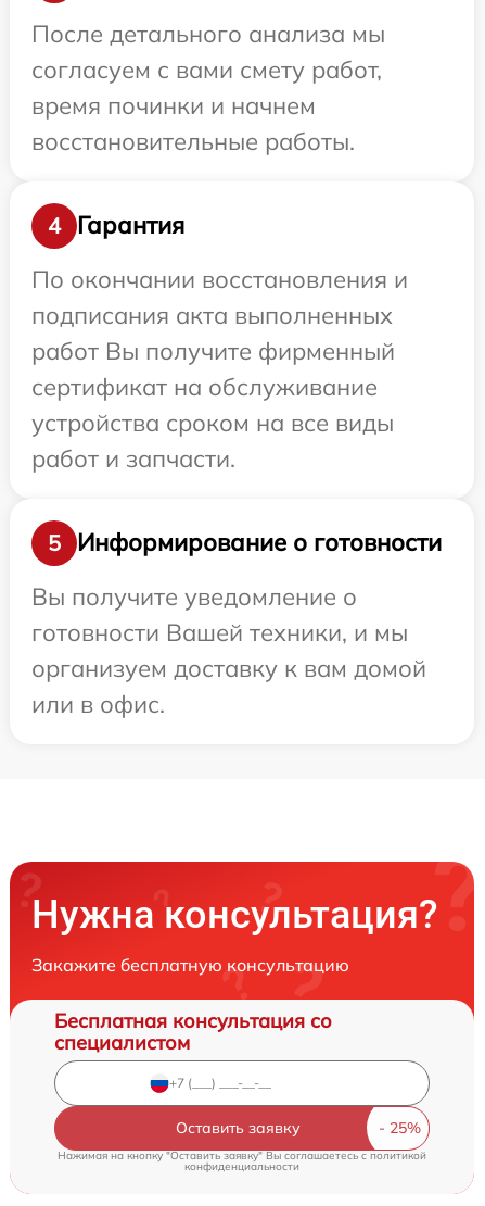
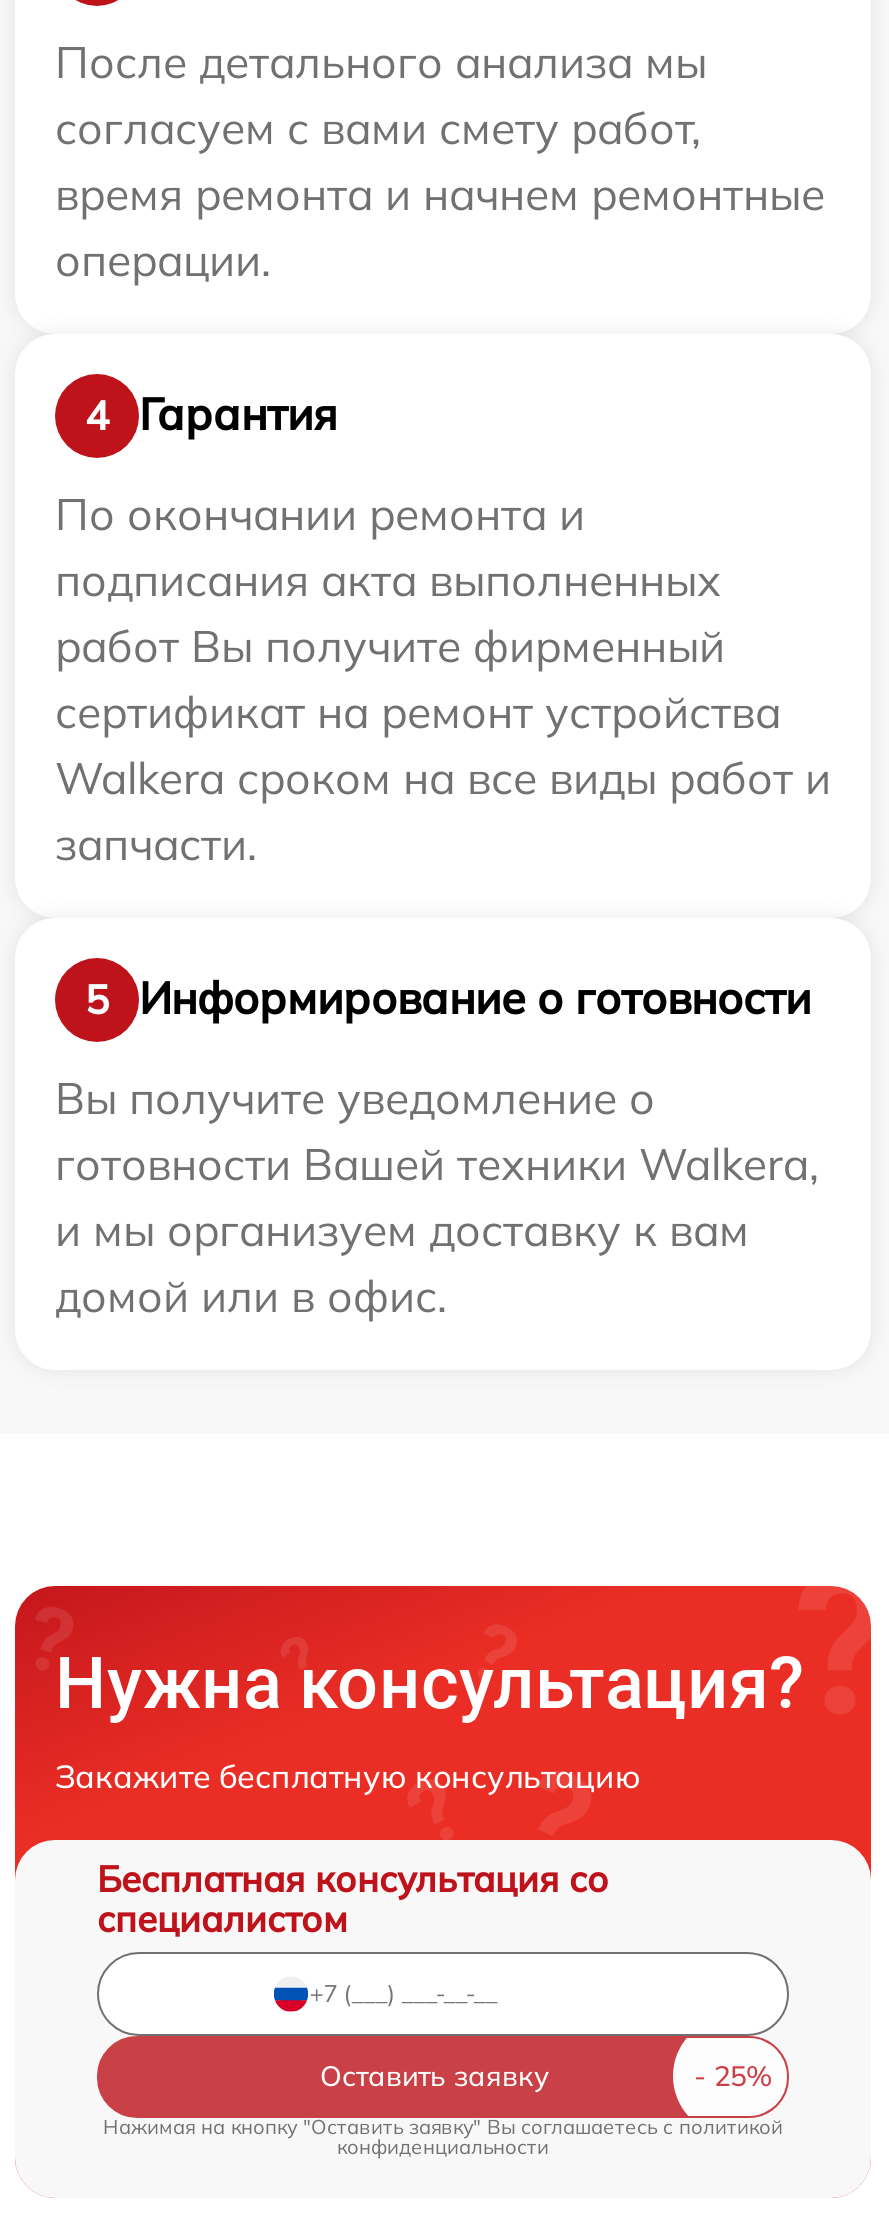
- время починки и начнем
- восстановительные работы.
+ время ремонта и начнем ремонтные
+ операции.

- По окончании восстановления и
+ По окончании ремонта и

- сертификат на обслуживание
- устройства сроком на все виды
- работ и запчасти.
+ сертификат на ремонт устройства
+ Walkera сроком на все виды работ и
+ запчасти.

- готовности Вашей техники, и мы
- организуем доставку к вам домой
- или в офис.
+ готовности Вашей техники Walkera,
+ и мы организуем доставку к вам
+ домой или в офис.
